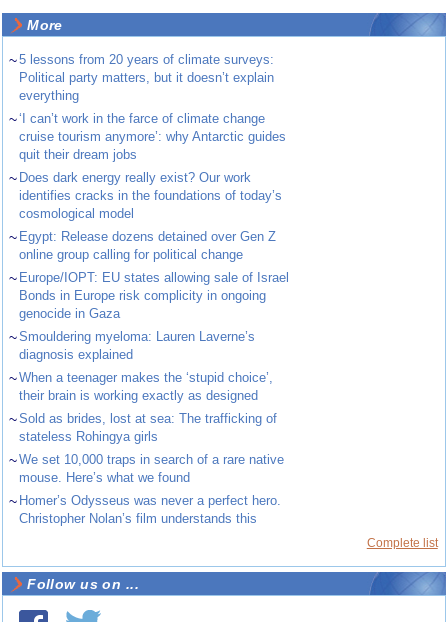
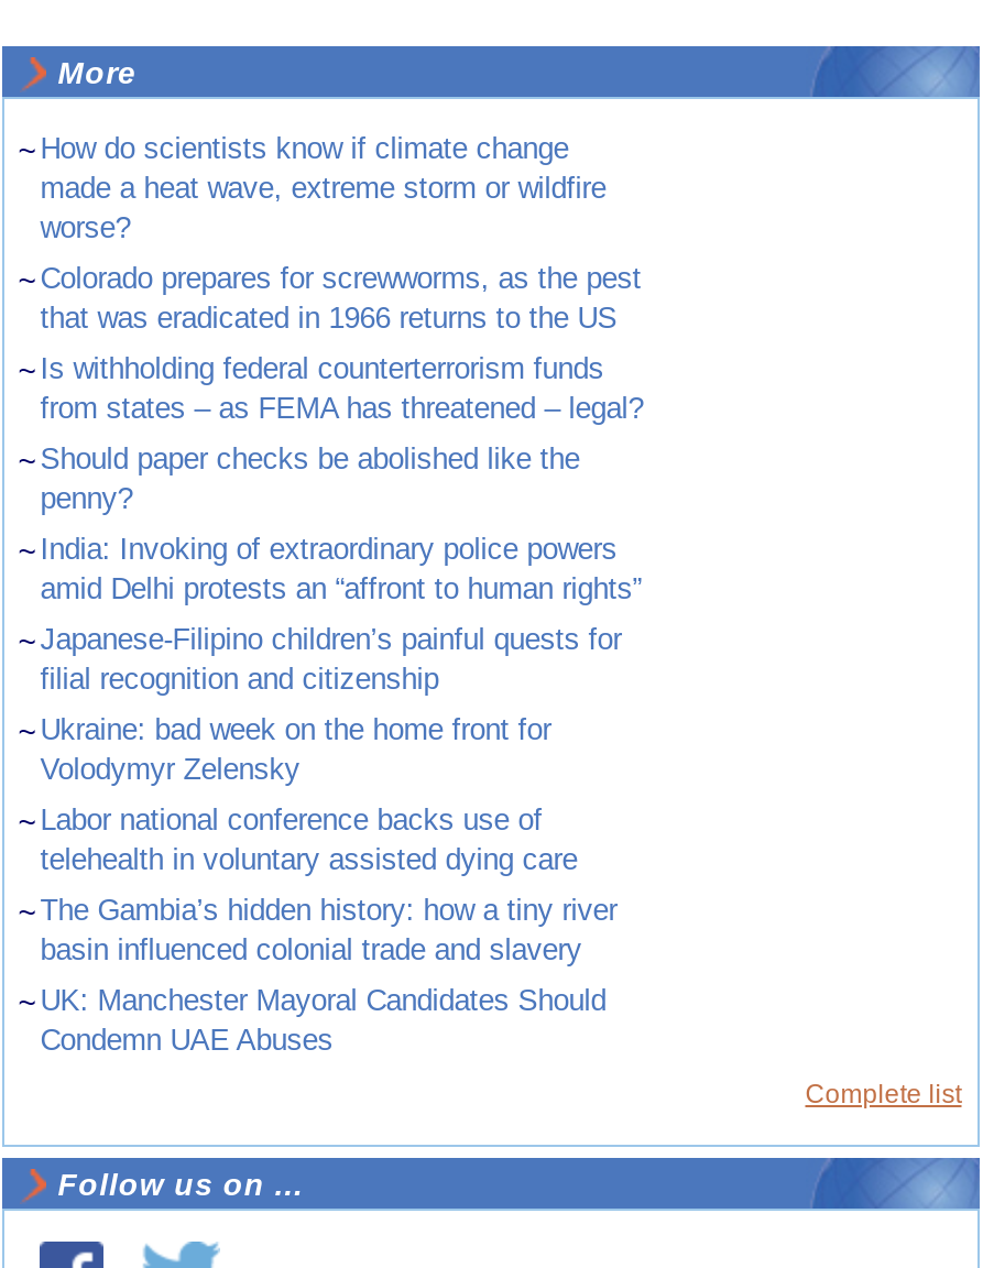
- ~ 5 lessons from 20 years of climate surveys:
- Political party matters, but it doesn’t explain
- everything
+ ~ How do scientists know if climate change
+ made a heat wave, extreme storm or wildfire
+ worse?

- ~ ‘I can’t work in the farce of climate change
- cruise tourism anymore’: why Antarctic guides
- quit their dream jobs
+ ~ Colorado prepares for screwworms, as the pest
+ that was eradicated in 1966 returns to the US

- ~ Does dark energy really exist? Our work
- identifies cracks in the foundations of today’s
- cosmological model
+ ~ Is withholding federal counterterrorism funds
+ from states – as FEMA has threatened – legal?

- ~ Egypt: Release dozens detained over Gen Z
- online group calling for political change
+ ~ Should paper checks be abolished like the
+ penny?

- ~ Europe/IOPT: EU states allowing sale of Israel
- Bonds in Europe risk complicity in ongoing
- genocide in Gaza
+ ~ India: Invoking of extraordinary police powers
+ amid Delhi protests an “affront to human rights”

- ~ Smouldering myeloma: Lauren Laverne’s
- diagnosis explained
+ ~ Japanese-Filipino children’s painful quests for
+ filial recognition and citizenship

- ~ When a teenager makes the ‘stupid choice’,
- their brain is working exactly as designed
+ ~ Ukraine: bad week on the home front for
+ Volodymyr Zelensky

- ~ Sold as brides, lost at sea: The trafficking of
- stateless Rohingya girls
+ ~ Labor national conference backs use of
+ telehealth in voluntary assisted dying care

- ~ We set 10,000 traps in search of a rare native
- mouse. Here’s what we found
+ ~ The Gambia’s hidden history: how a tiny river
+ basin influenced colonial trade and slavery

- ~ Homer’s Odysseus was never a perfect hero.
- Christopher Nolan’s film understands this
+ ~ UK: Manchester Mayoral Candidates Should
+ Condemn UAE Abuses
